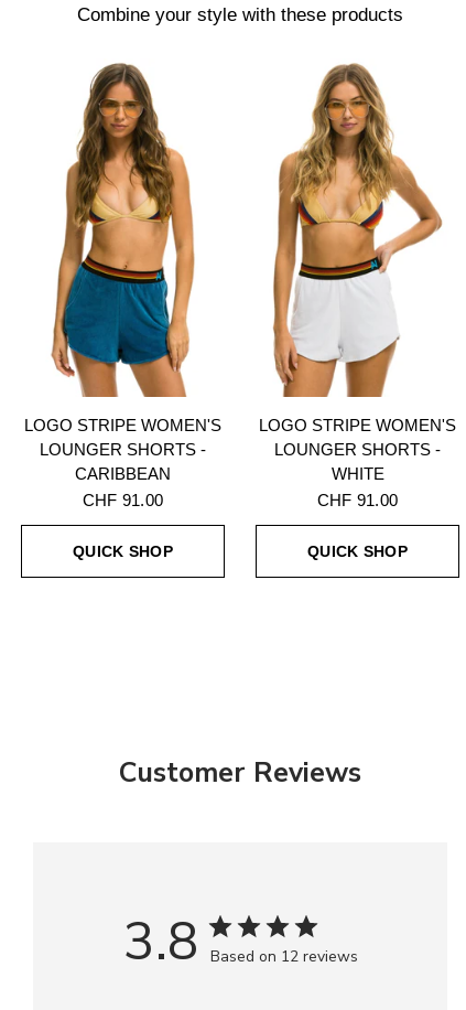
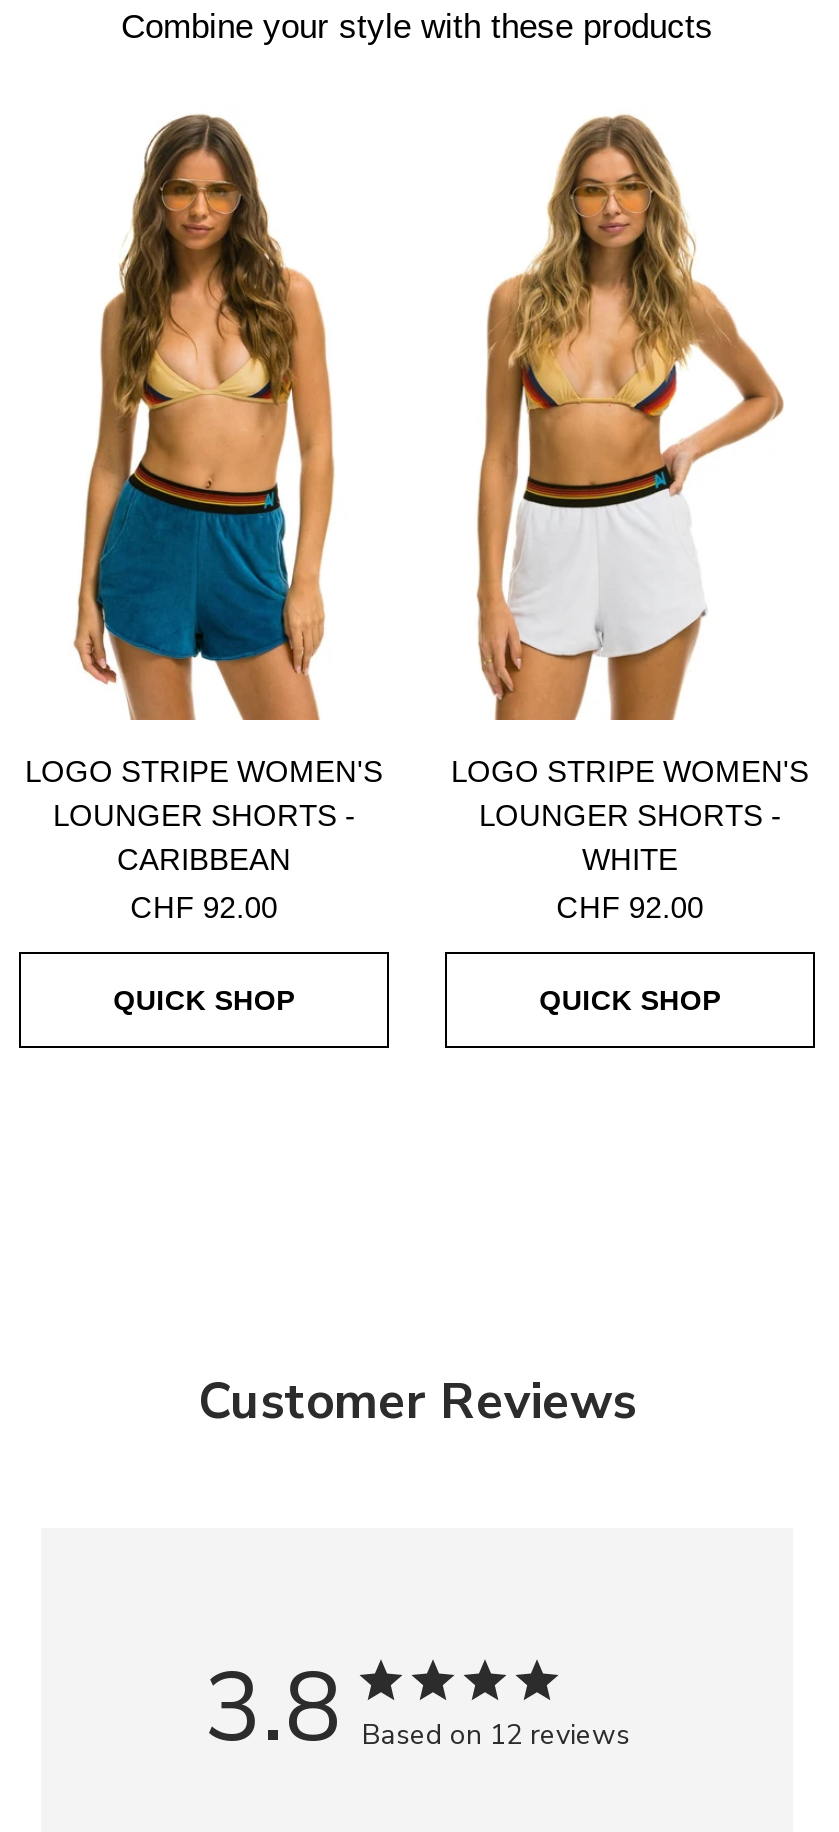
- CHF 91.00
+ CHF 92.00

- CHF 91.00
+ CHF 92.00
